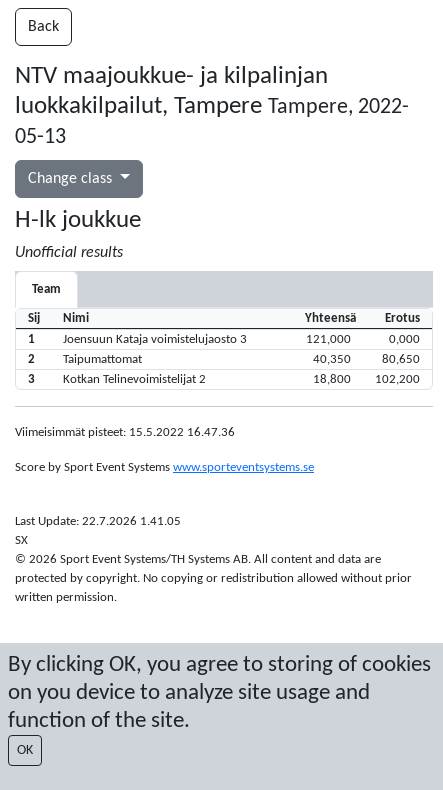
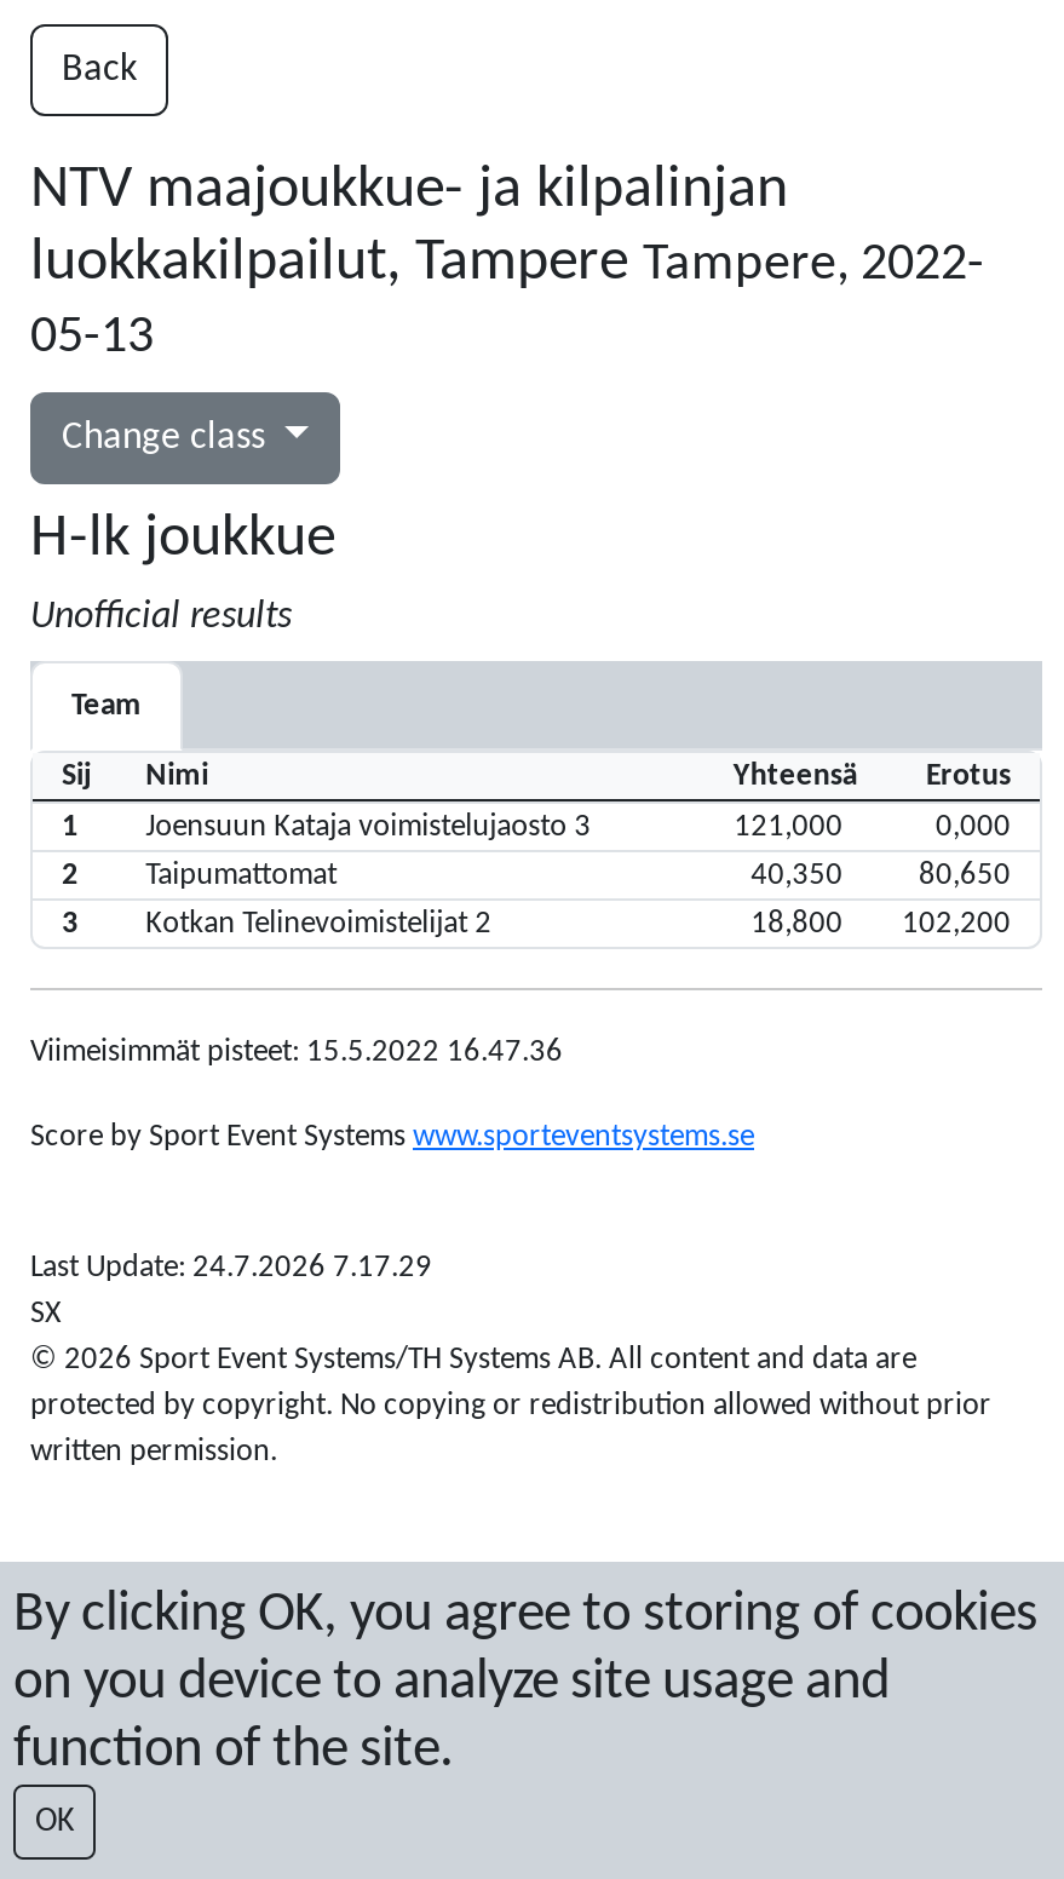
- Last Update: 22.7.2026 1.41.05
+ Last Update: 24.7.2026 7.17.29
